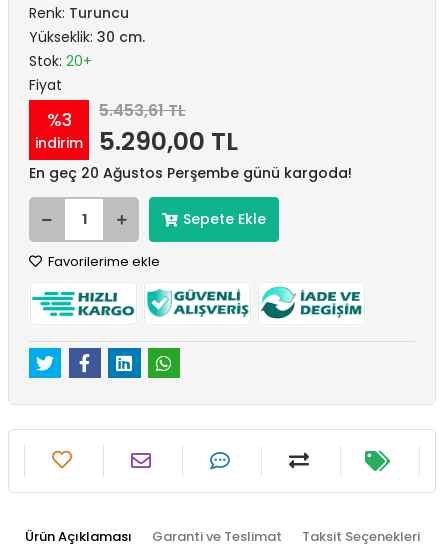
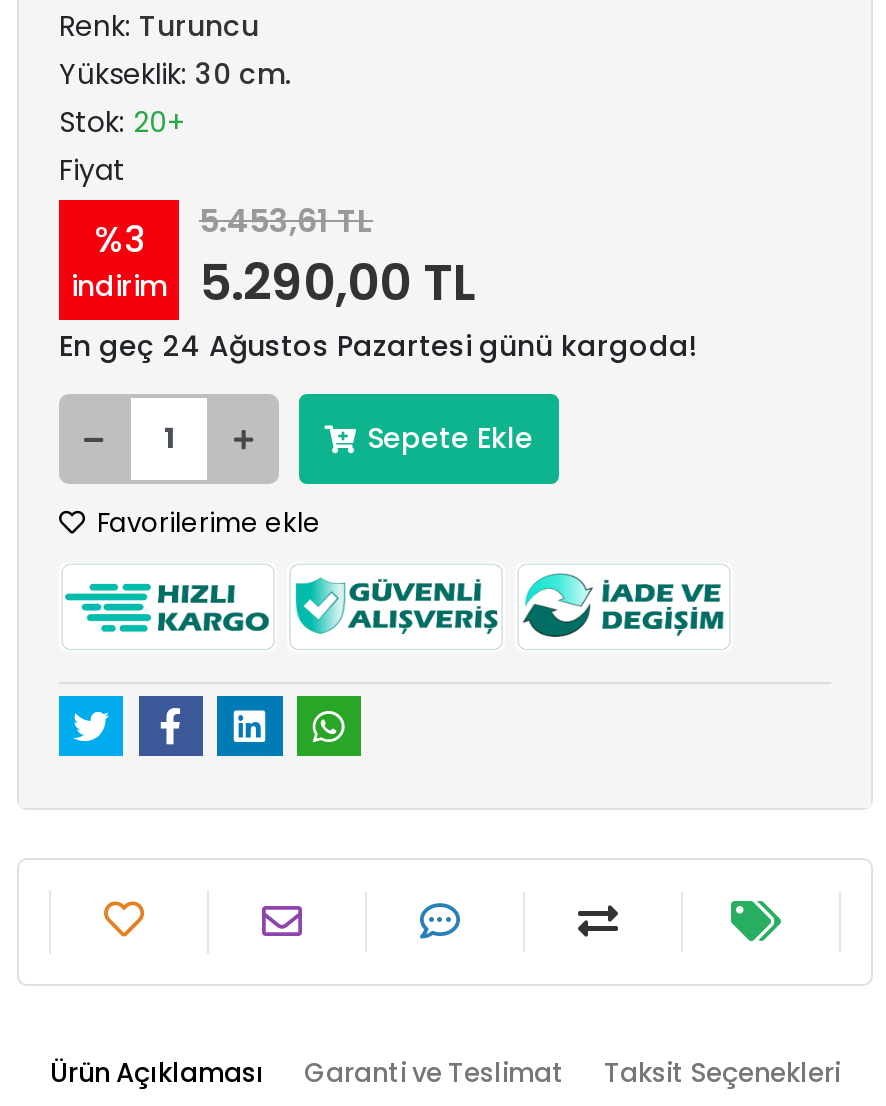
- En geç 20 Ağustos Perşembe günü kargoda!
+ En geç 24 Ağustos Pazartesi günü kargoda!
